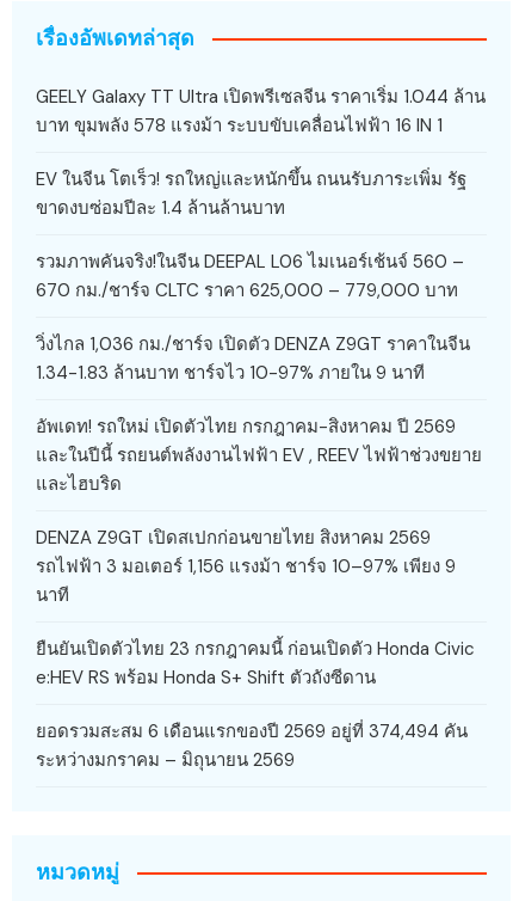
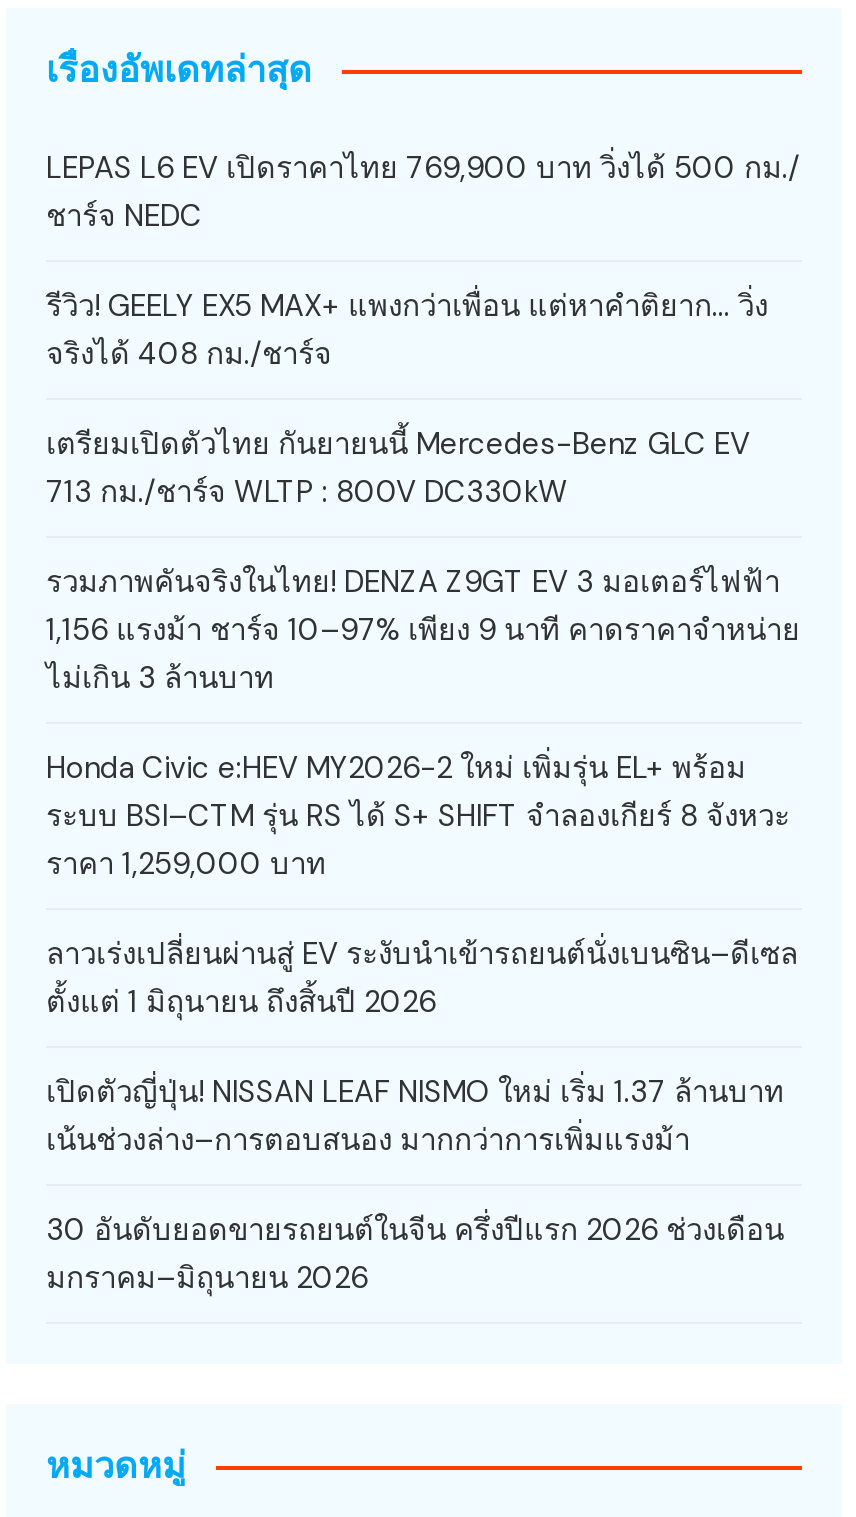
- GEELY Galaxy TT Ultra เปิดพรีเซลจีน ราคาเริ่ม 1.044 ล้าน
- บาท ขุมพลัง 578 แรงม้า ระบบขับเคลื่อนไฟฟ้า 16 IN 1
+ LEPAS L6 EV เปิดราคาไทย 769,900 บาท วิ่งได้ 500 กม./
+ ชาร์จ NEDC

- EV ในจีน โตเร็ว! รถใหญ่และหนักขึ้น ถนนรับภาระเพิ่ม รัฐ
- ขาดงบซ่อมปีละ 1.4 ล้านล้านบาท
+ รีวิว! GEELY EX5 MAX+ แพงกว่าเพื่อน แต่หาคำติยาก… วิ่ง
+ จริงได้ 408 กม./ชาร์จ

- รวมภาพคันจริง!ในจีน DEEPAL L06 ไมเนอร์เช้นจ์ 560 –
- 670 กม./ชาร์จ CLTC ราคา 625,000 – 779,000 บาท
+ เตรียมเปิดตัวไทย กันยายนนี้ Mercedes-Benz GLC EV
+ 713 กม./ชาร์จ WLTP : 800V DC330kW

- วิ่งไกล 1,036 กม./ชาร์จ เปิดตัว DENZA Z9GT ราคาในจีน
- 1.34-1.83 ล้านบาท ชาร์จไว 10-97% ภายใน 9 นาที
+ รวมภาพคันจริงในไทย! DENZA Z9GT EV 3 มอเตอร์ไฟฟ้า
+ 1,156 แรงม้า ชาร์จ 10–97% เพียง 9 นาที คาดราคาจำหน่าย
+ ไม่เกิน 3 ล้านบาท

- อัพเดท! รถใหม่ เปิดตัวไทย กรกฎาคม-สิงหาคม ปี 2569
- และในปีนี้ รถยนต์พลังงานไฟฟ้า EV , REEV ไฟฟ้าช่วงขยาย
- และไฮบริด
+ Honda Civic e:HEV MY2026-2 ใหม่ เพิ่มรุ่น EL+ พร้อม
+ ระบบ BSI–CTM รุ่น RS ได้ S+ SHIFT จำลองเกียร์ 8 จังหวะ
+ ราคา 1,259,000 บาท

- DENZA Z9GT เปิดสเปกก่อนขายไทย สิงหาคม 2569
- รถไฟฟ้า 3 มอเตอร์ 1,156 แรงม้า ชาร์จ 10–97% เพียง 9
- นาที
+ ลาวเร่งเปลี่ยนผ่านสู่ EV ระงับนำเข้ารถยนต์นั่งเบนซิน–ดีเซล
+ ตั้งแต่ 1 มิถุนายน ถึงสิ้นปี 2026

- ยืนยันเปิดตัวไทย 23 กรกฎาคมนี้ ก่อนเปิดตัว Honda Civic
- e:HEV RS พร้อม Honda S+ Shift ตัวถังซีดาน
+ เปิดตัวญี่ปุ่น! NISSAN LEAF NISMO ใหม่ เริ่ม 1.37 ล้านบาท
+ เน้นช่วงล่าง–การตอบสนอง มากกว่าการเพิ่มแรงม้า

- ยอดรวมสะสม 6 เดือนแรกของปี 2569 อยู่ที่ 374,494 คัน
- ระหว่างมกราคม – มิถุนายน 2569
+ 30 อันดับยอดขายรถยนต์ในจีน ครึ่งปีแรก 2026 ช่วงเดือน
+ มกราคม–มิถุนายน 2026
